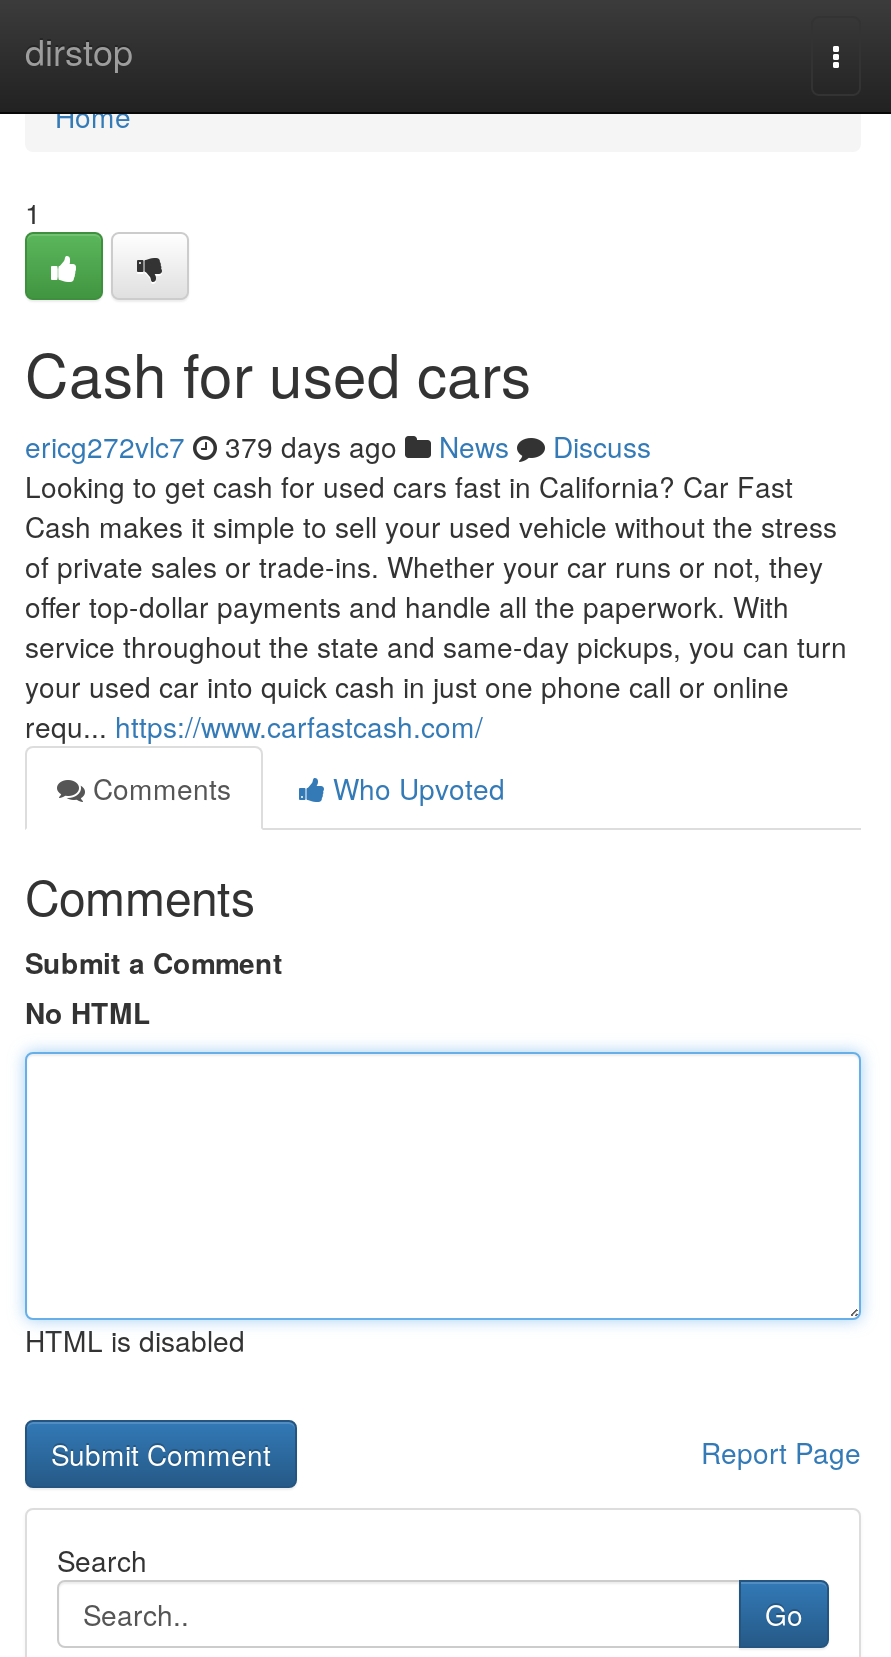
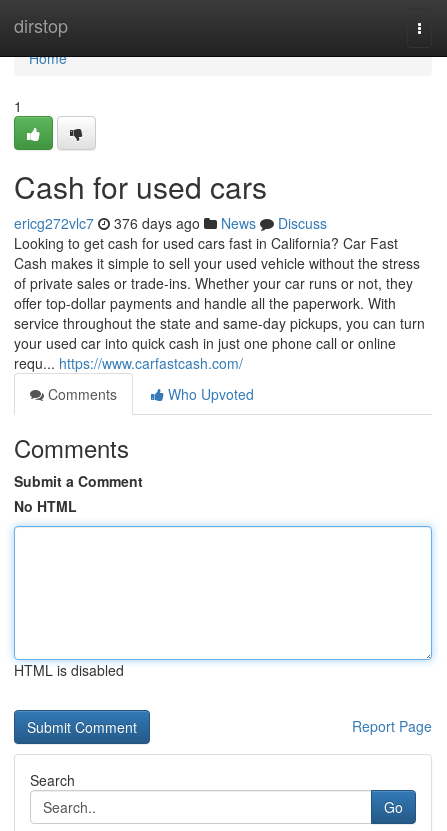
- ericg272vlc7 379 days ago News Discuss
+ ericg272vlc7 376 days ago News Discuss
